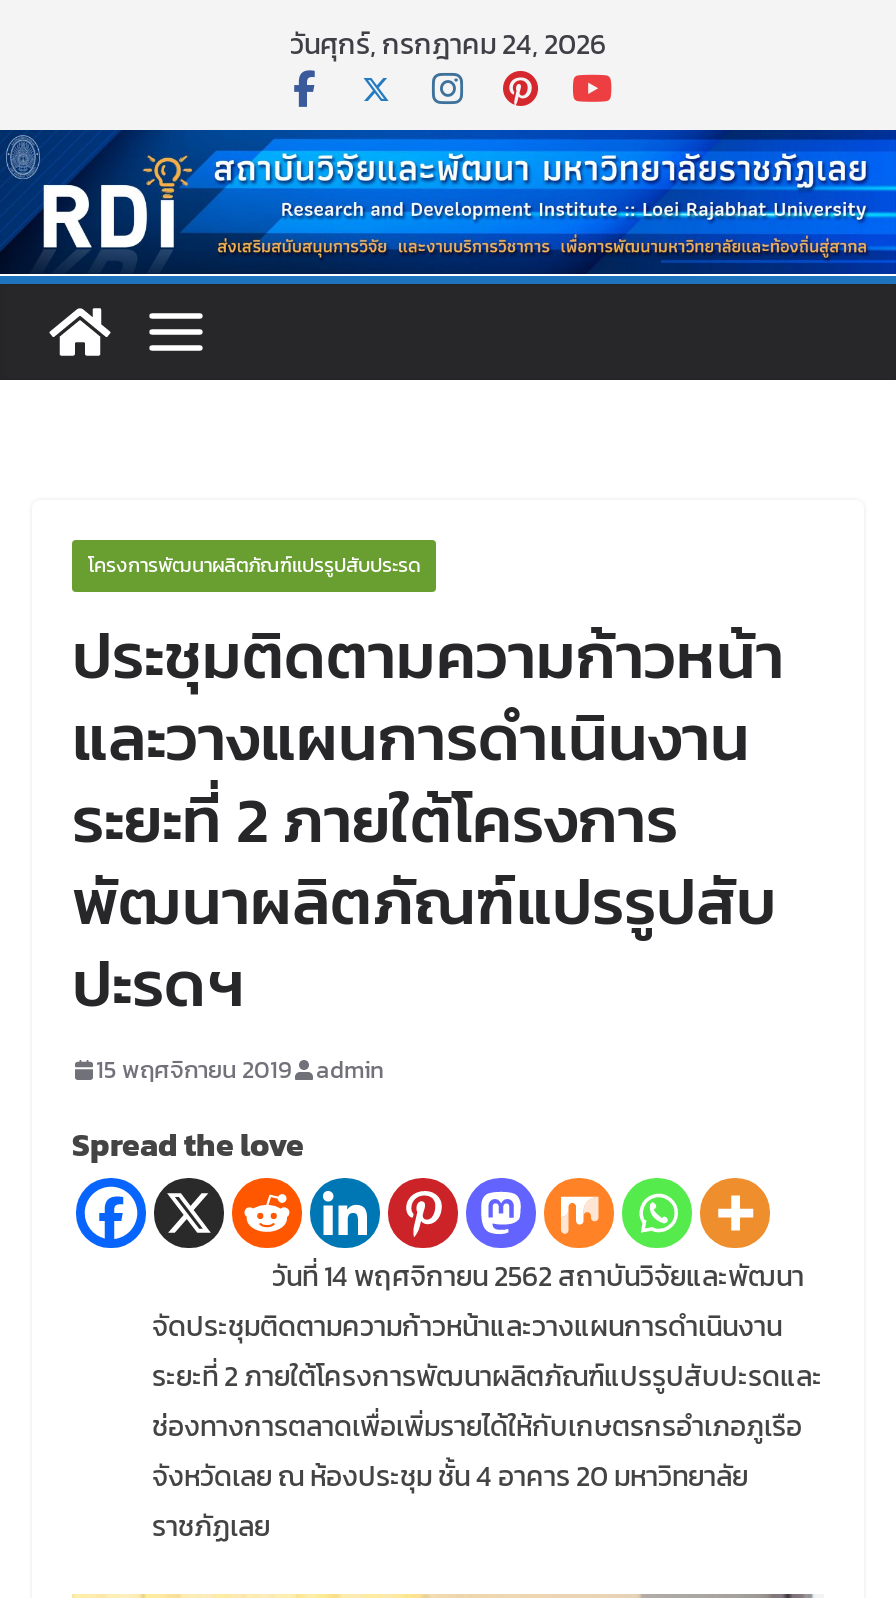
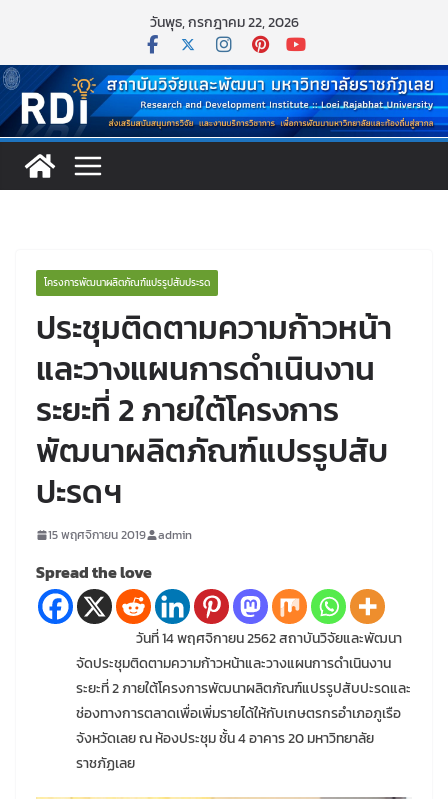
- วันศุกร์, กรกฎาคม 24, 2026
+ วันพุธ, กรกฎาคม 22, 2026
